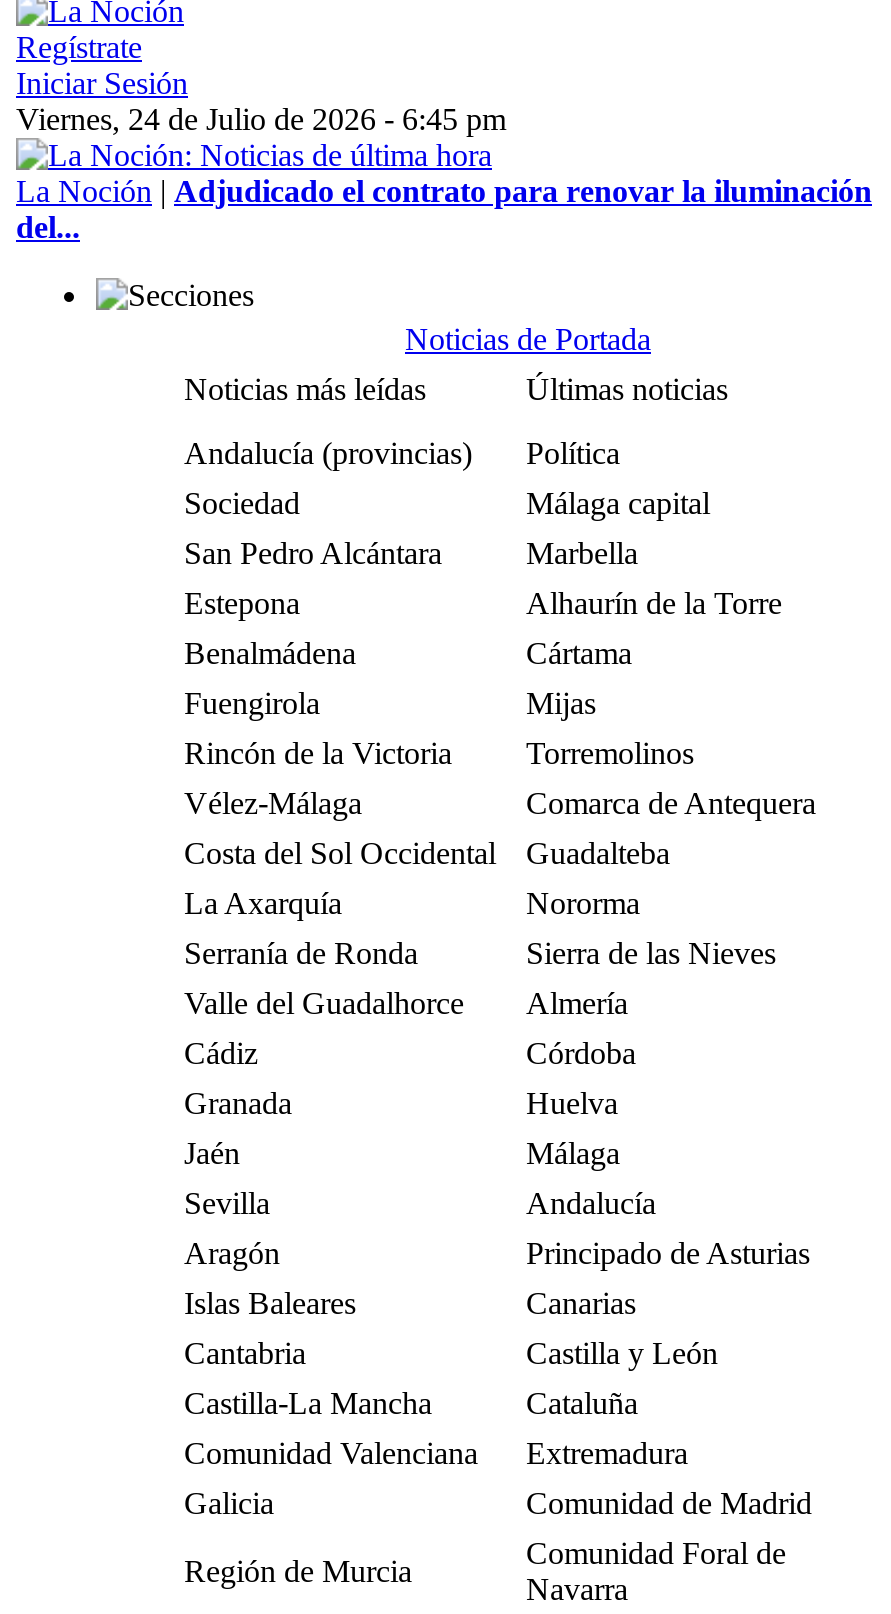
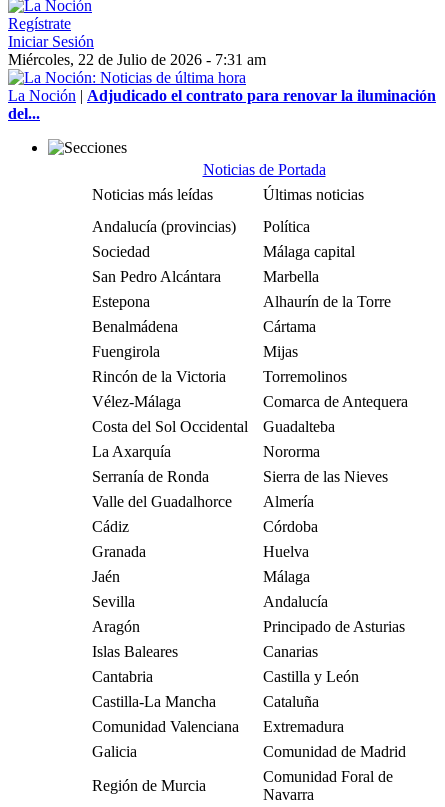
- Viernes, 24 de Julio de 2026 - 6:45 pm
+ Miércoles, 22 de Julio de 2026 - 7:31 am
